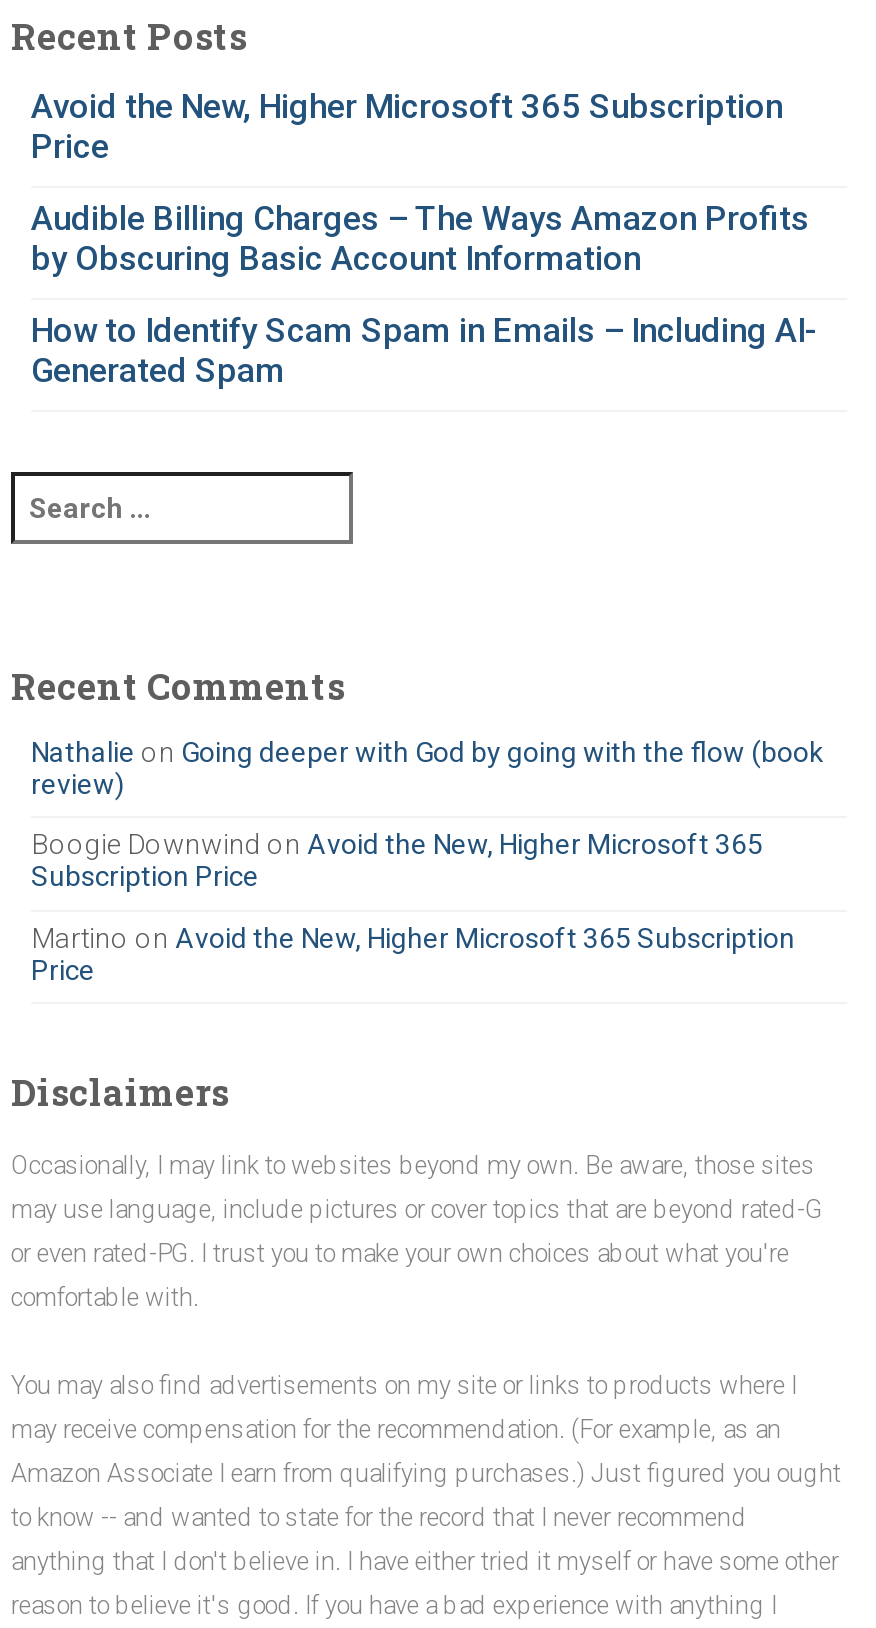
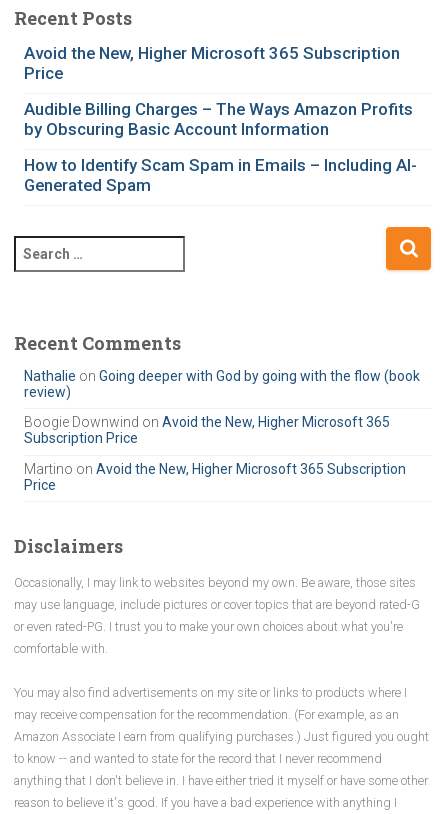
+ [image]
